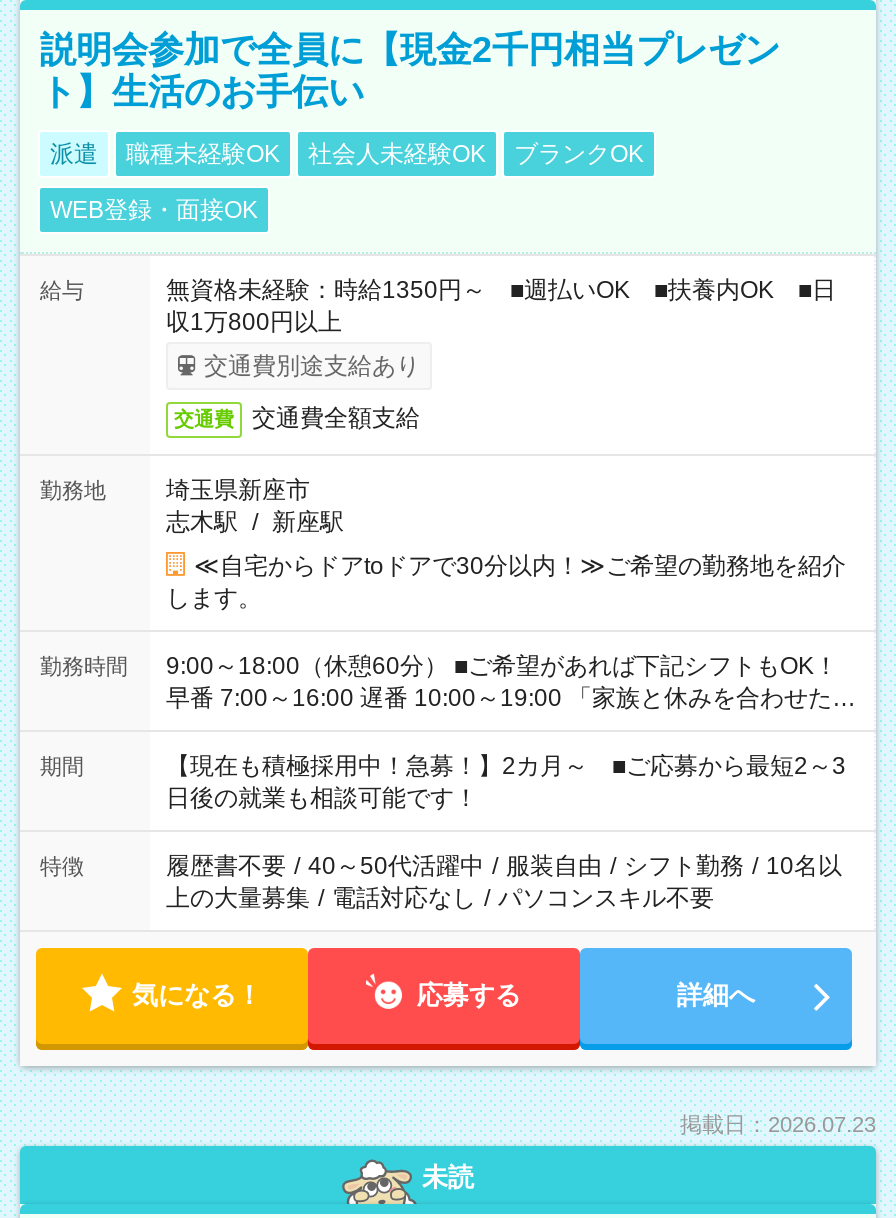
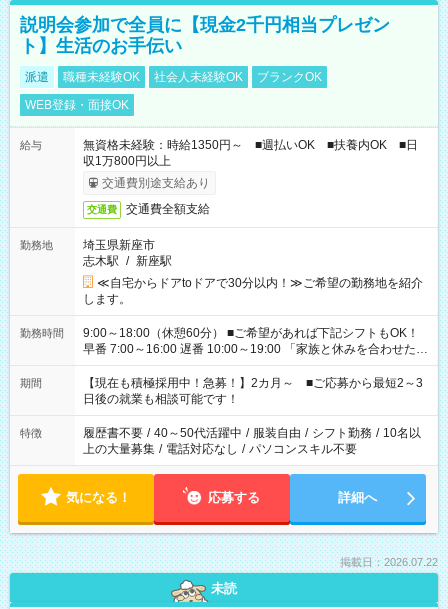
- 掲載日：2026.07.23
+ 掲載日：2026.07.22
